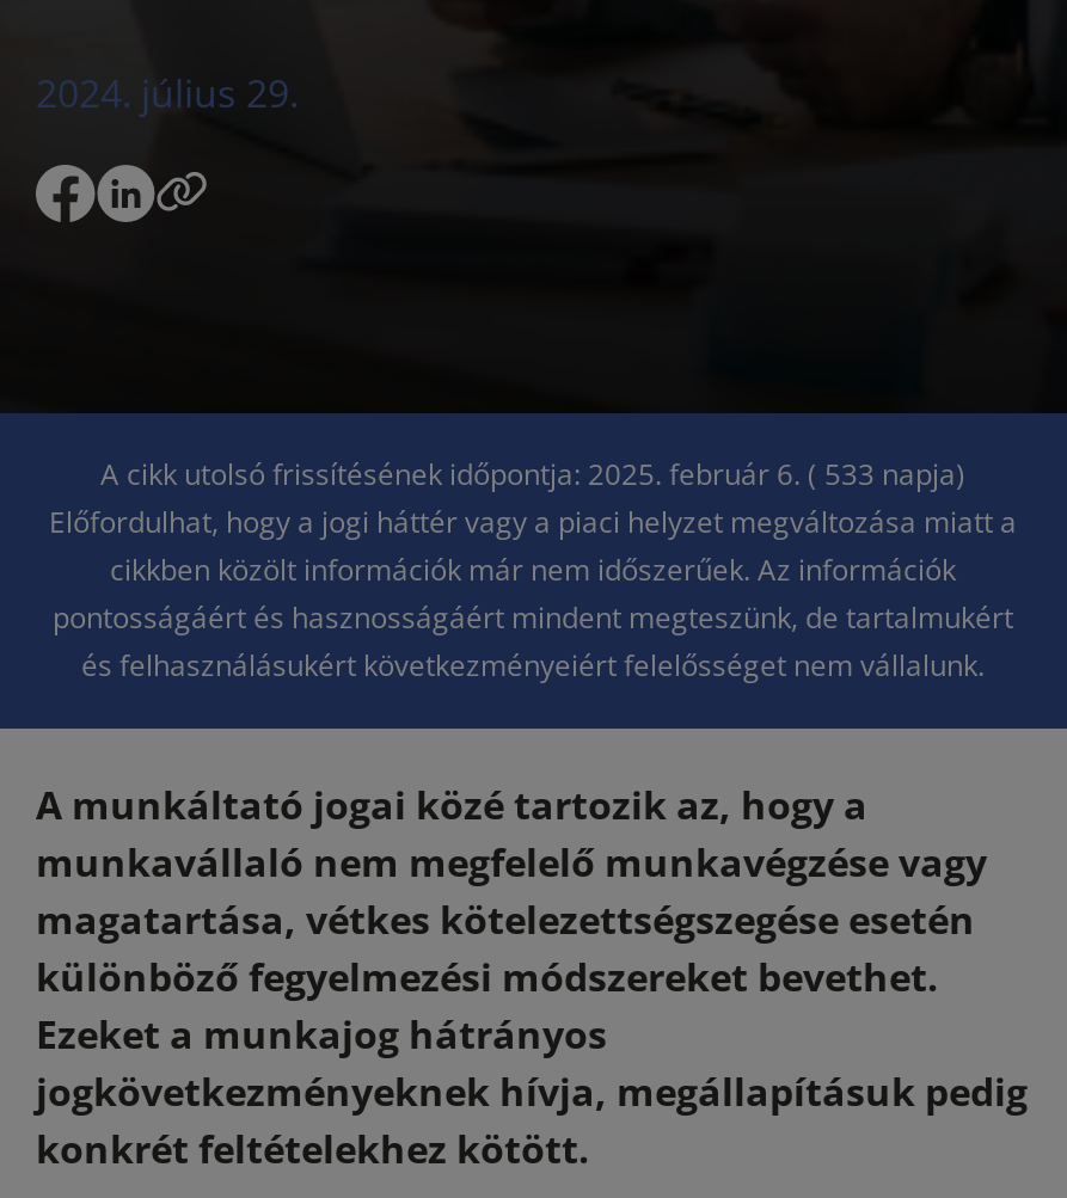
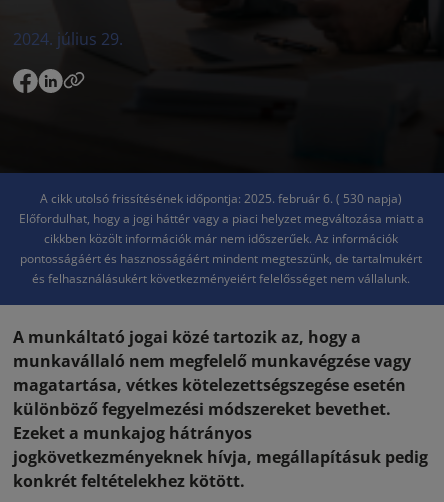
- A cikk utolsó frissítésének időpontja: 2025. február 6. ( 533 napja)
+ A cikk utolsó frissítésének időpontja: 2025. február 6. ( 530 napja)
